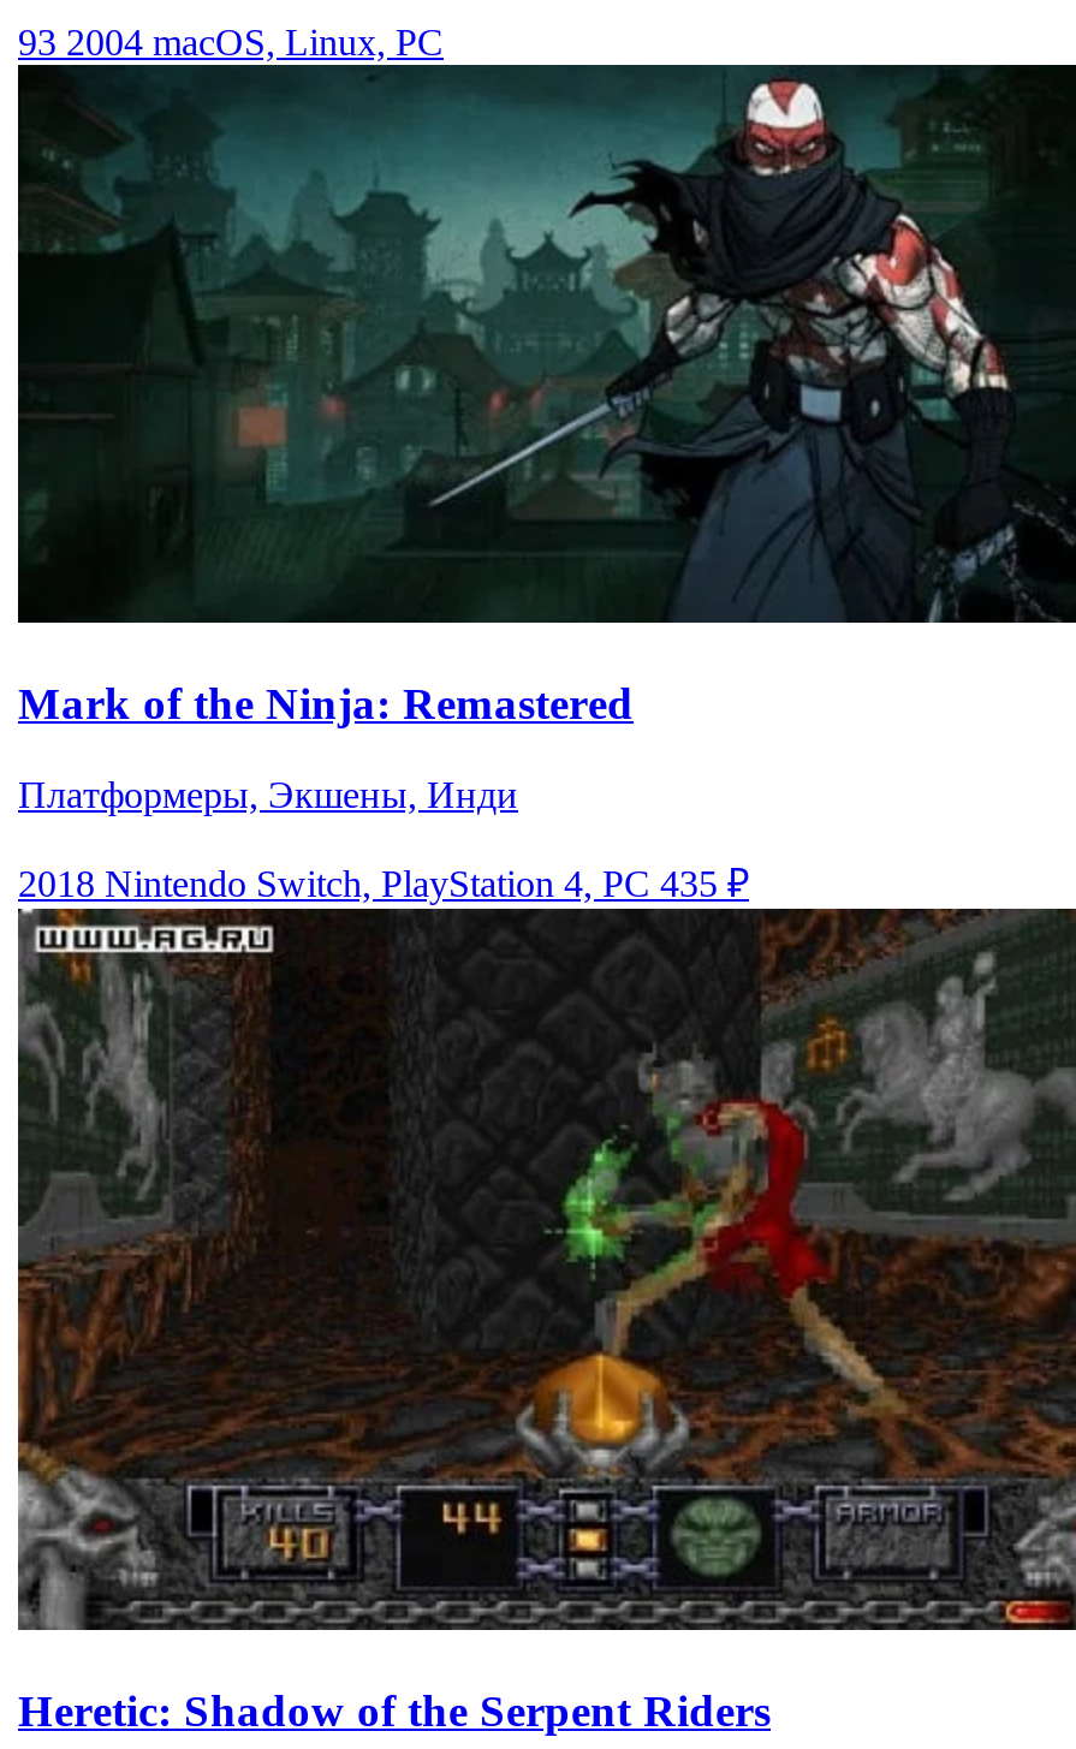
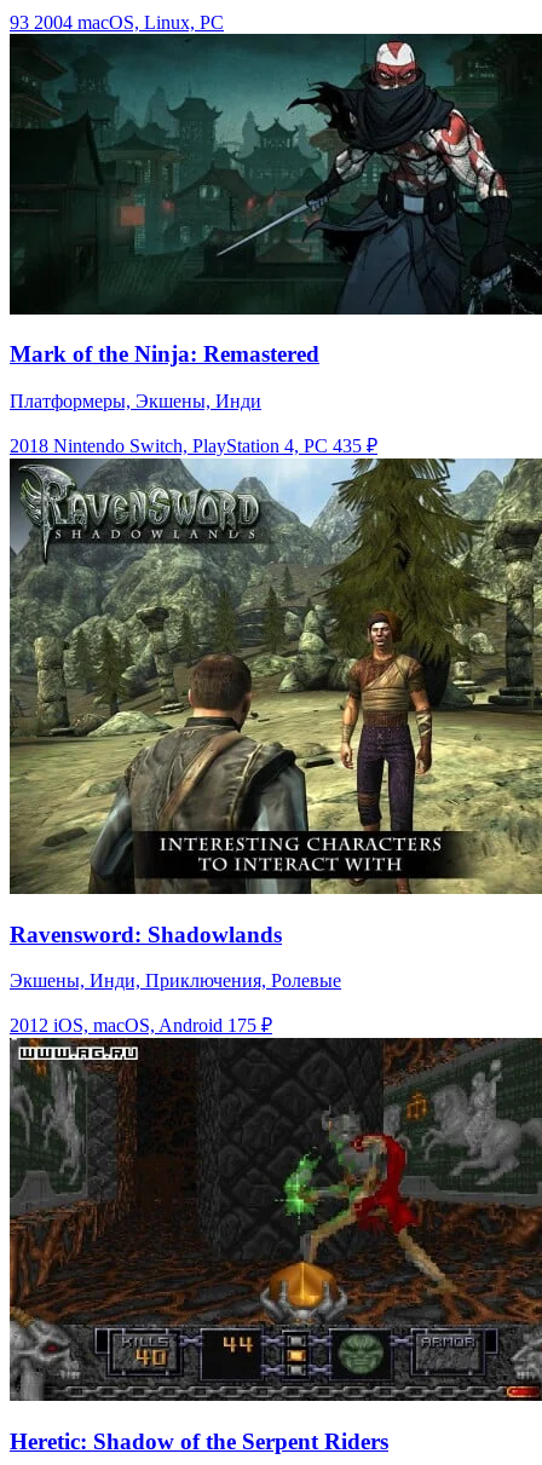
+ [image]
+ Ravensword: Shadowlands
+ Экшены, Инди, Приключения, Ролевые
+ 2012 iOS, macOS, Android 175 ₽
